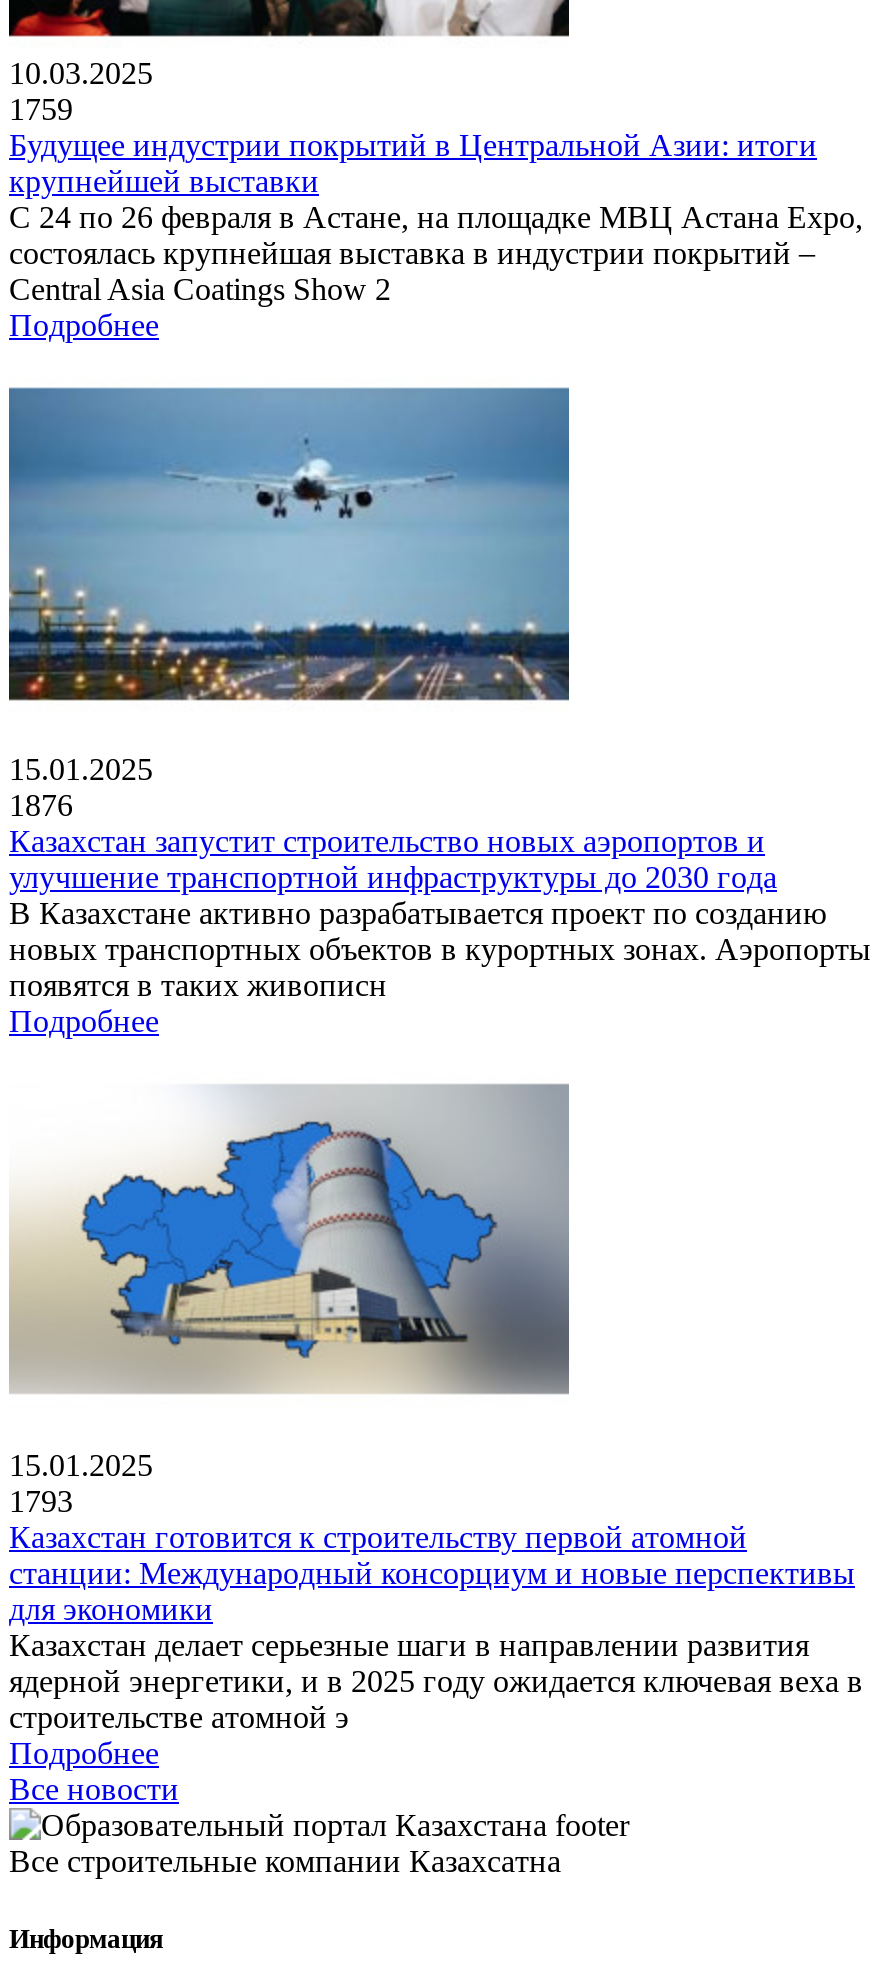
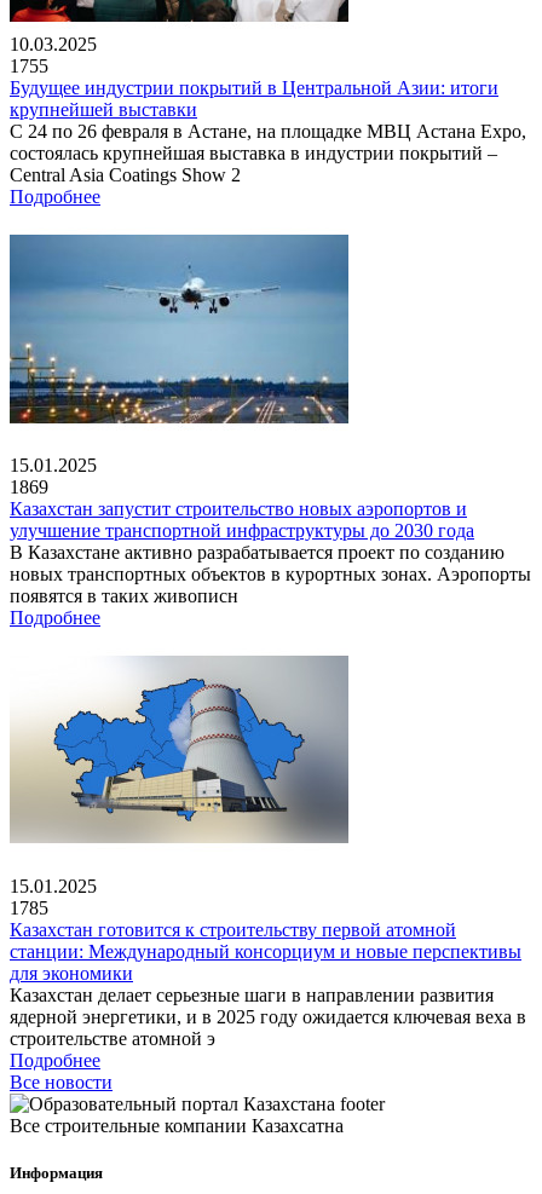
- 1759
+ 1755

- 1876
+ 1869

- 1793
+ 1785
